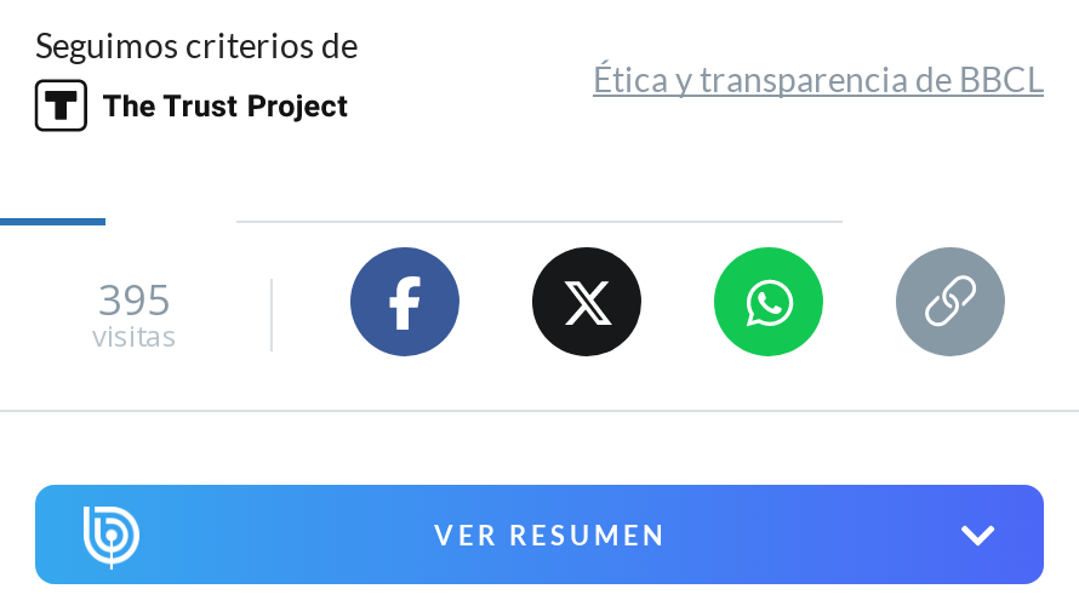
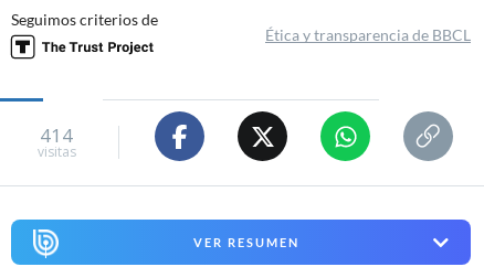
- 395
+ 414
